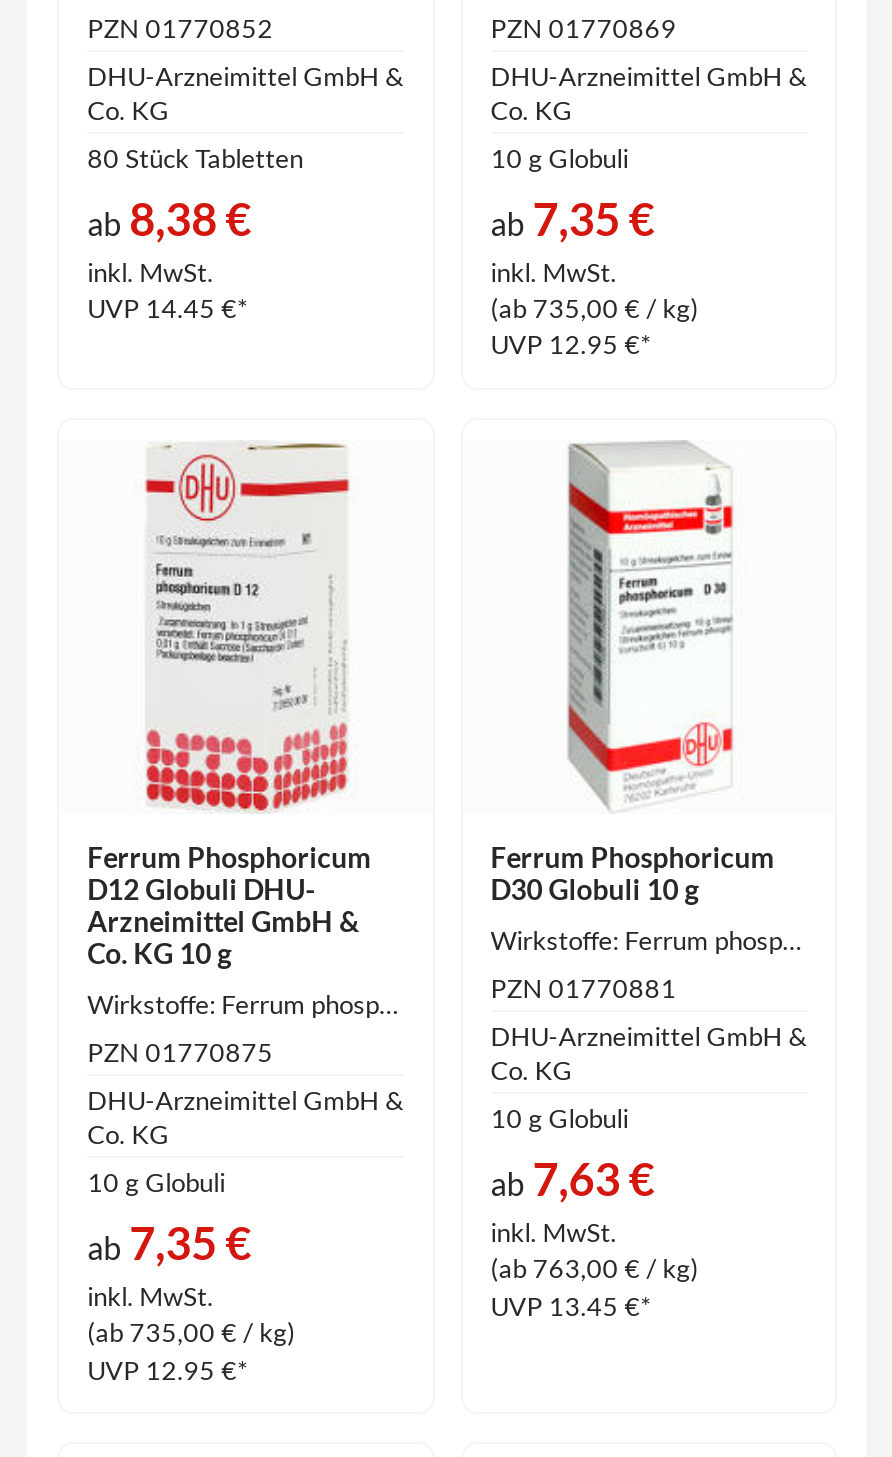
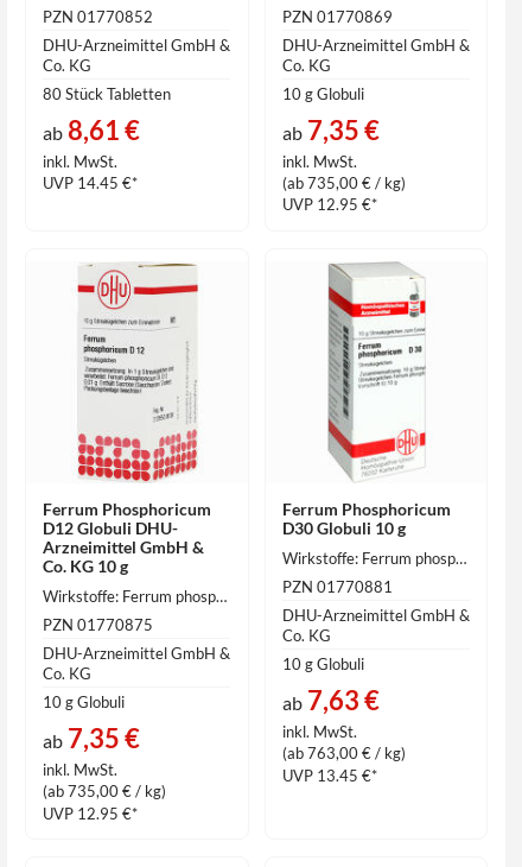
- ab 8,38 €
+ ab 8,61 €
